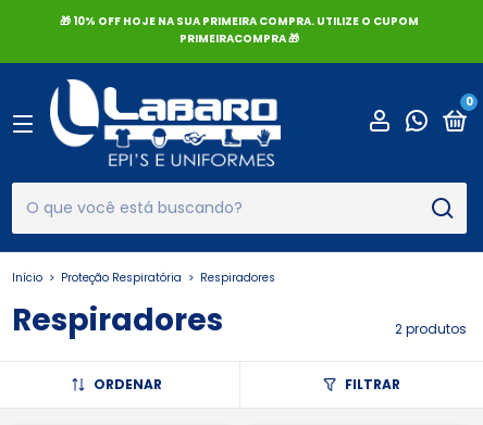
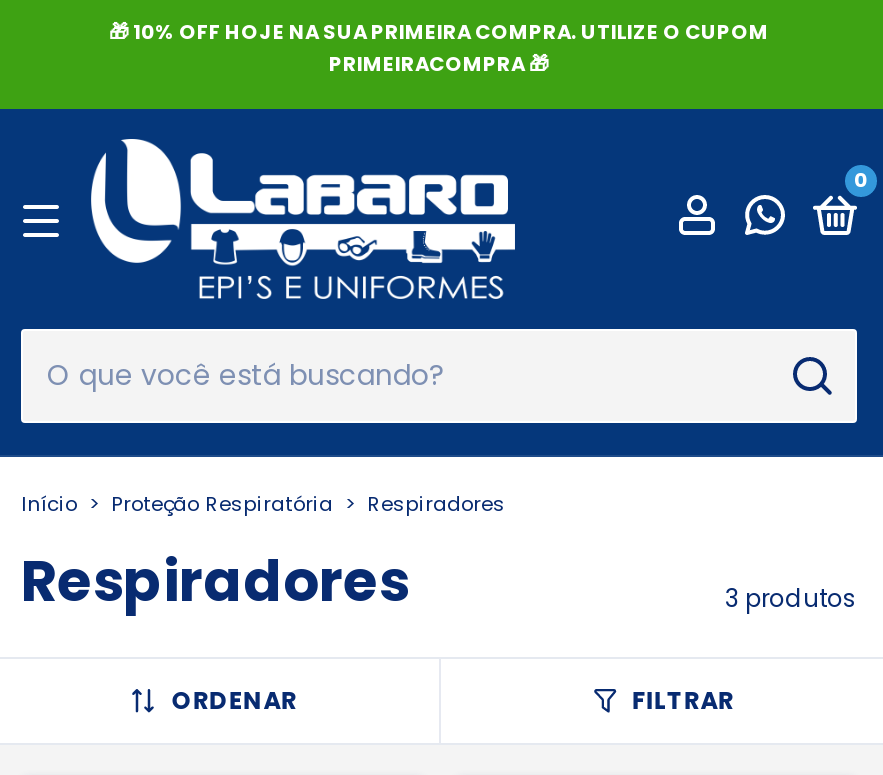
- 2 produtos
+ 3 produtos
